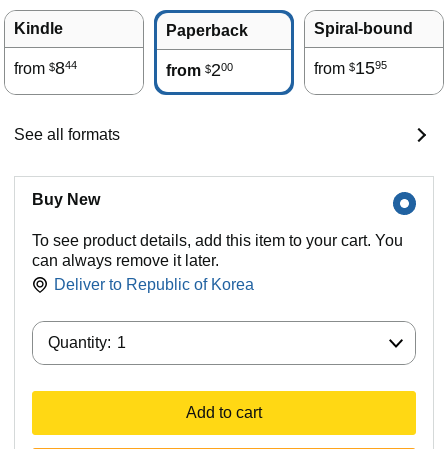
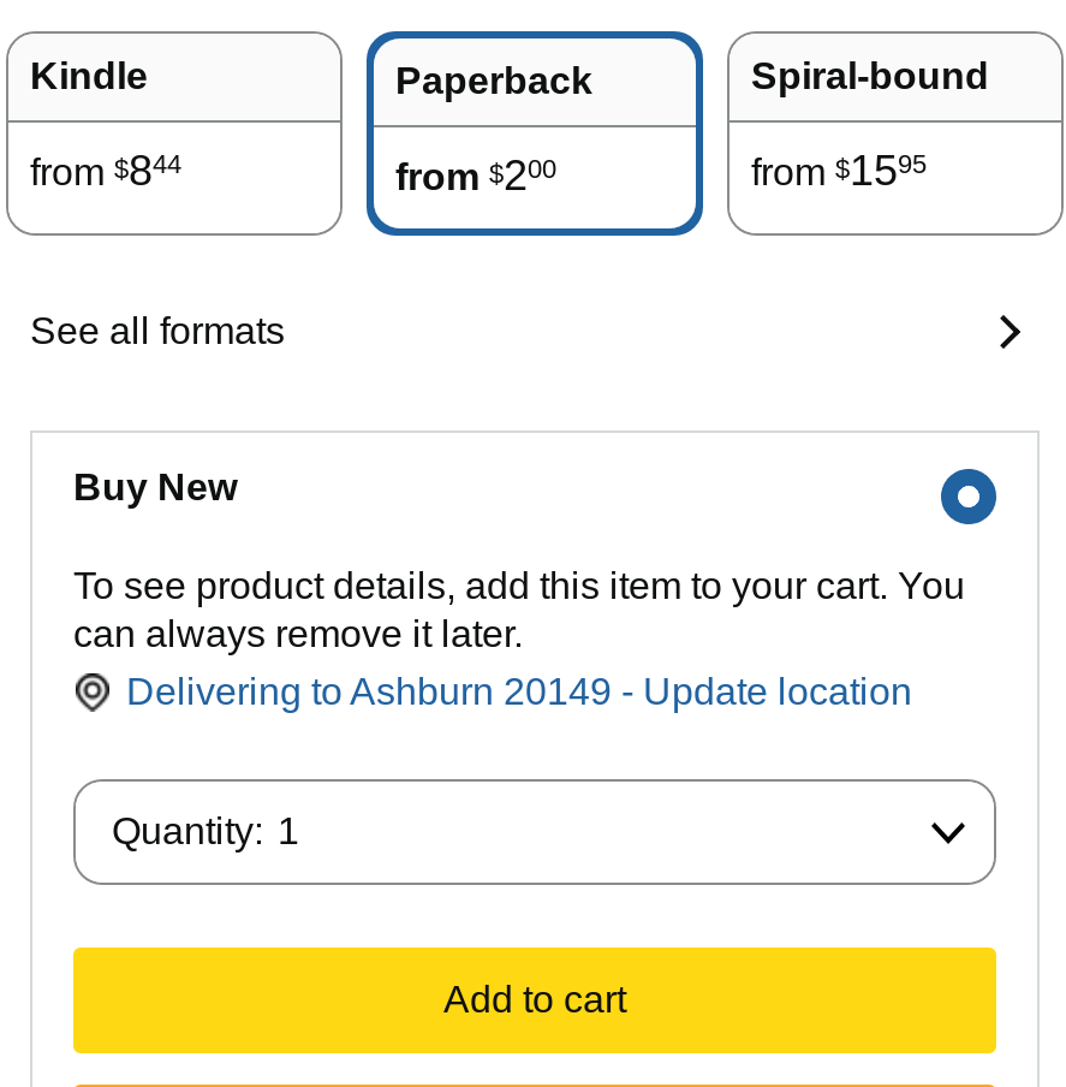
- Deliver to Republic of Korea
+ Delivering to Ashburn 20149 - Update location
